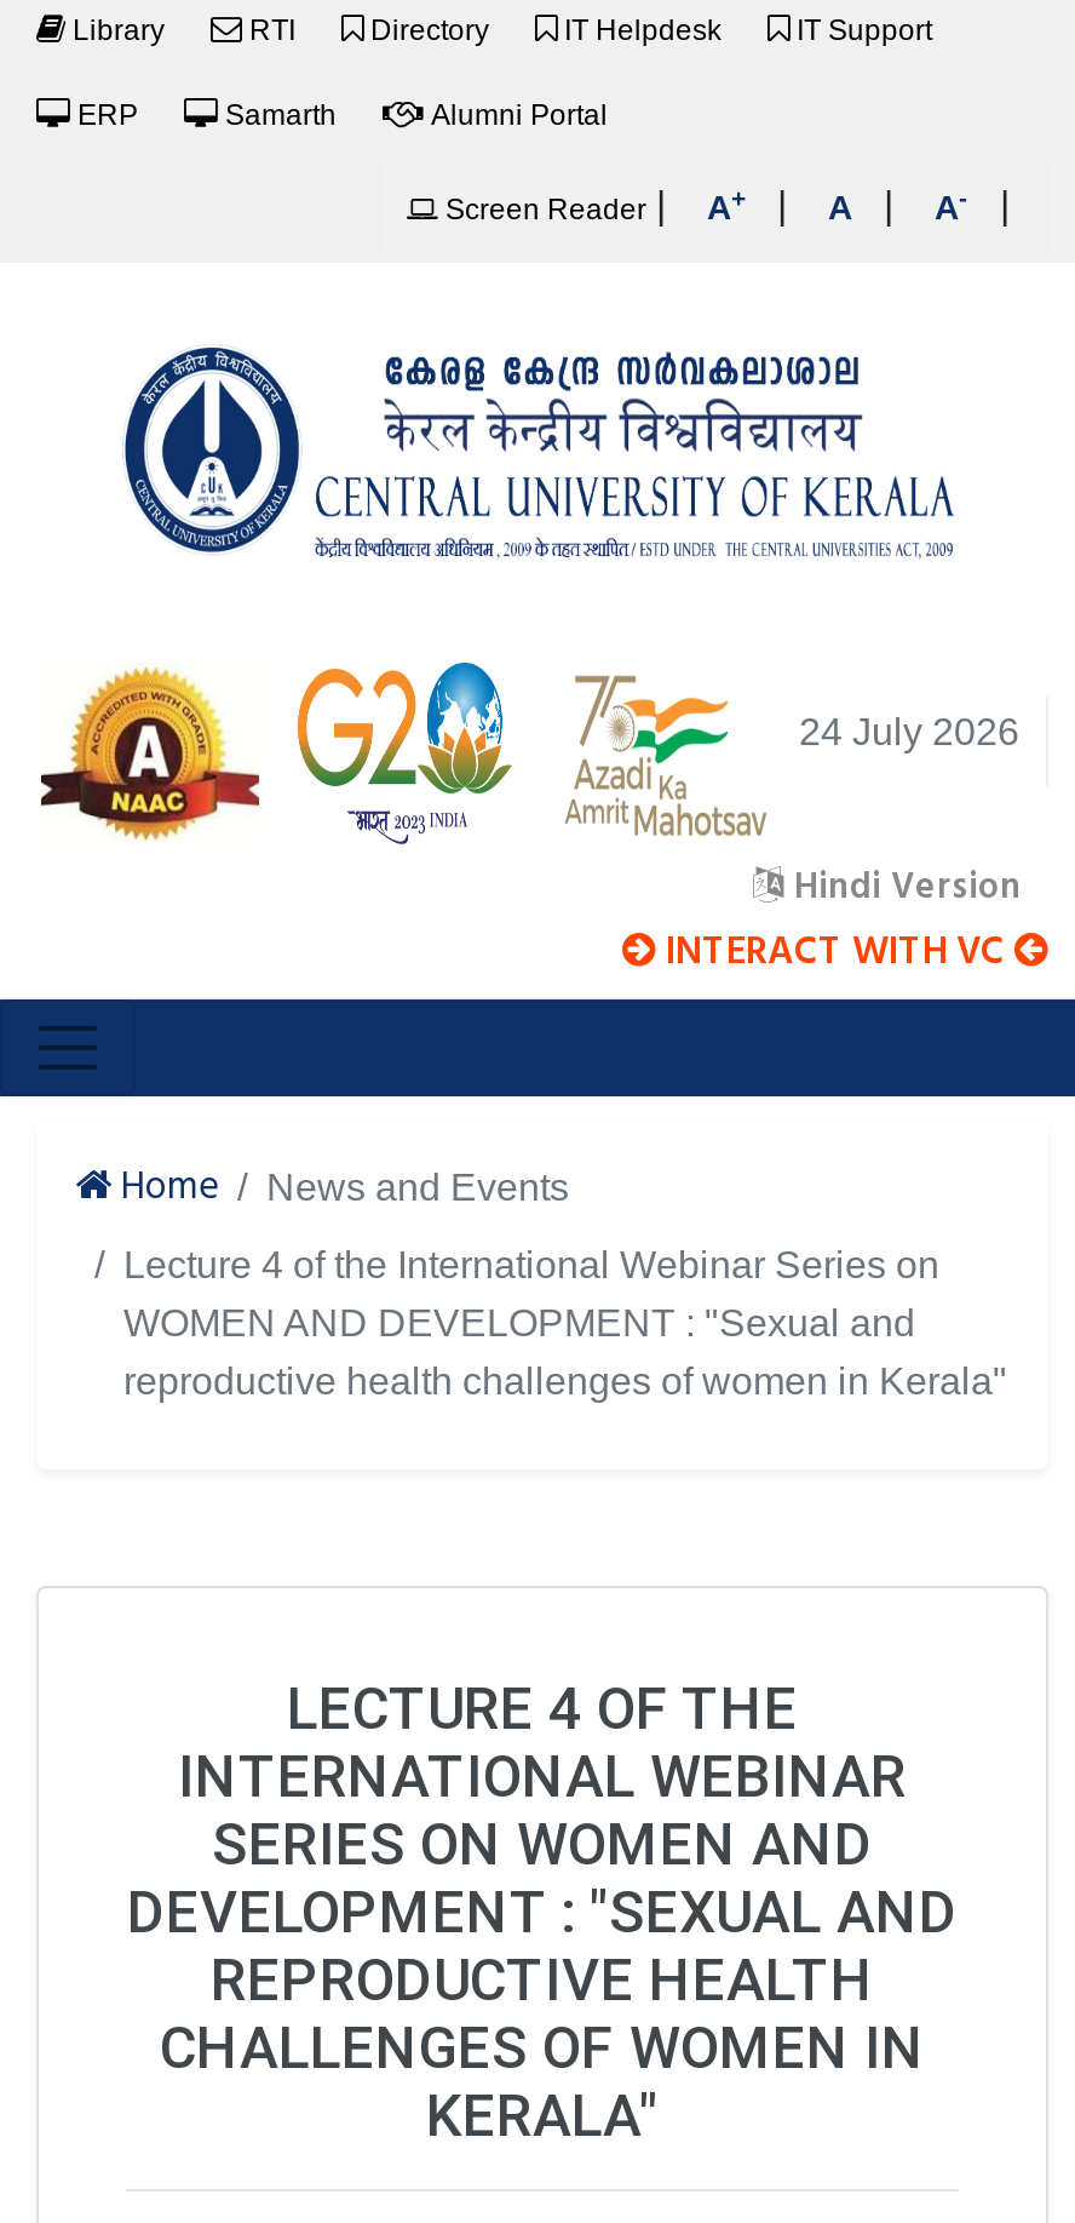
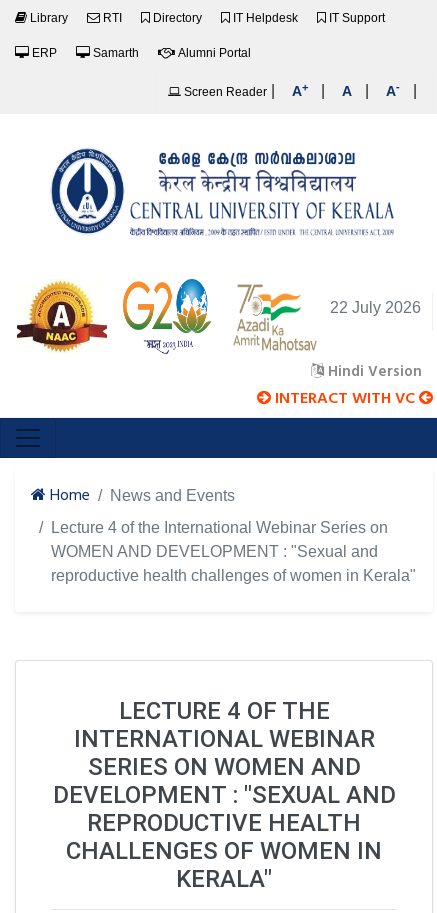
- 24 July 2026
+ 22 July 2026
